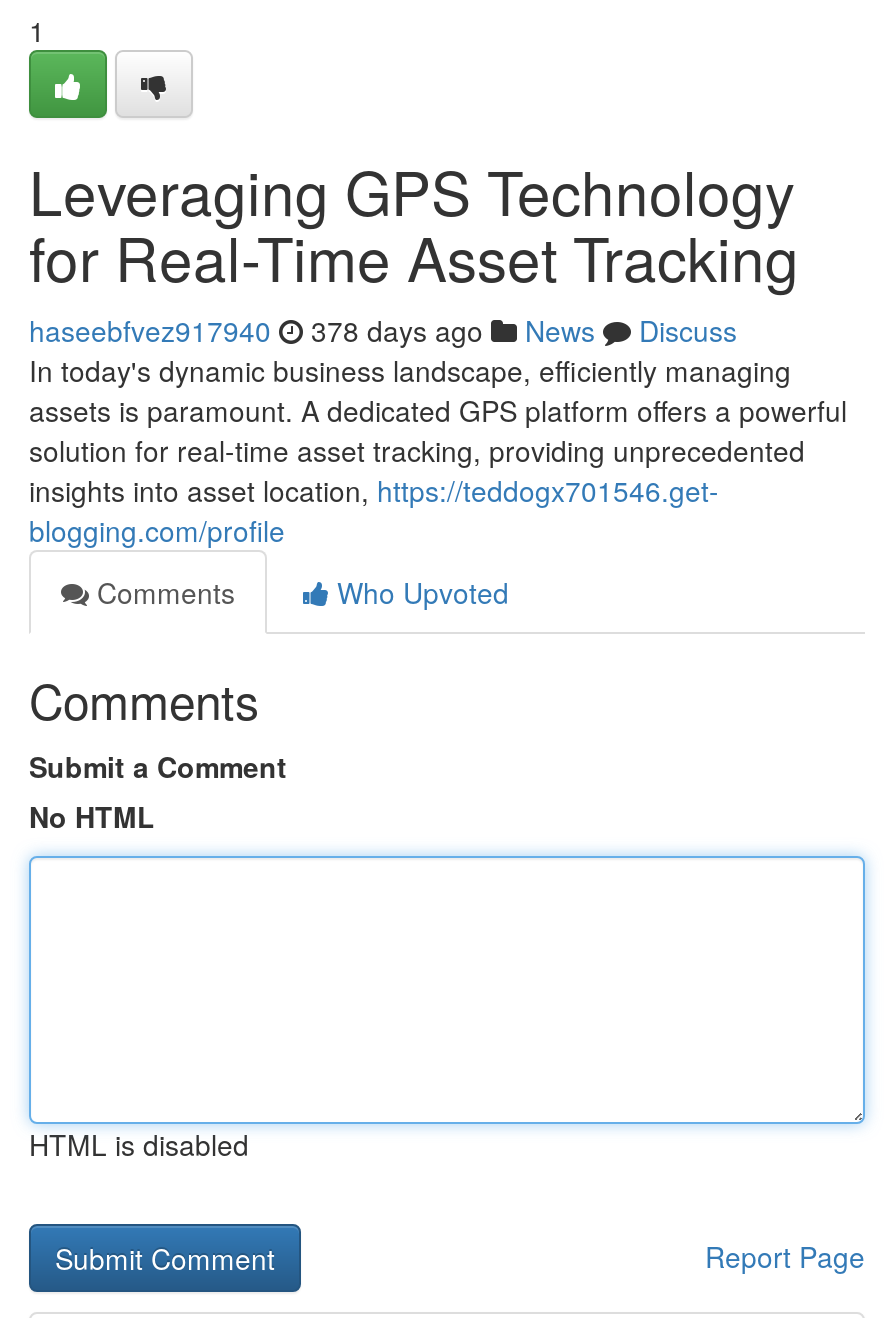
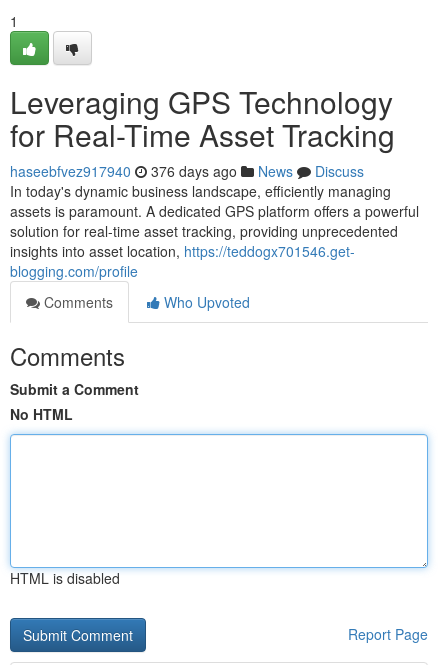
- haseebfvez917940 378 days ago News Discuss
+ haseebfvez917940 376 days ago News Discuss
